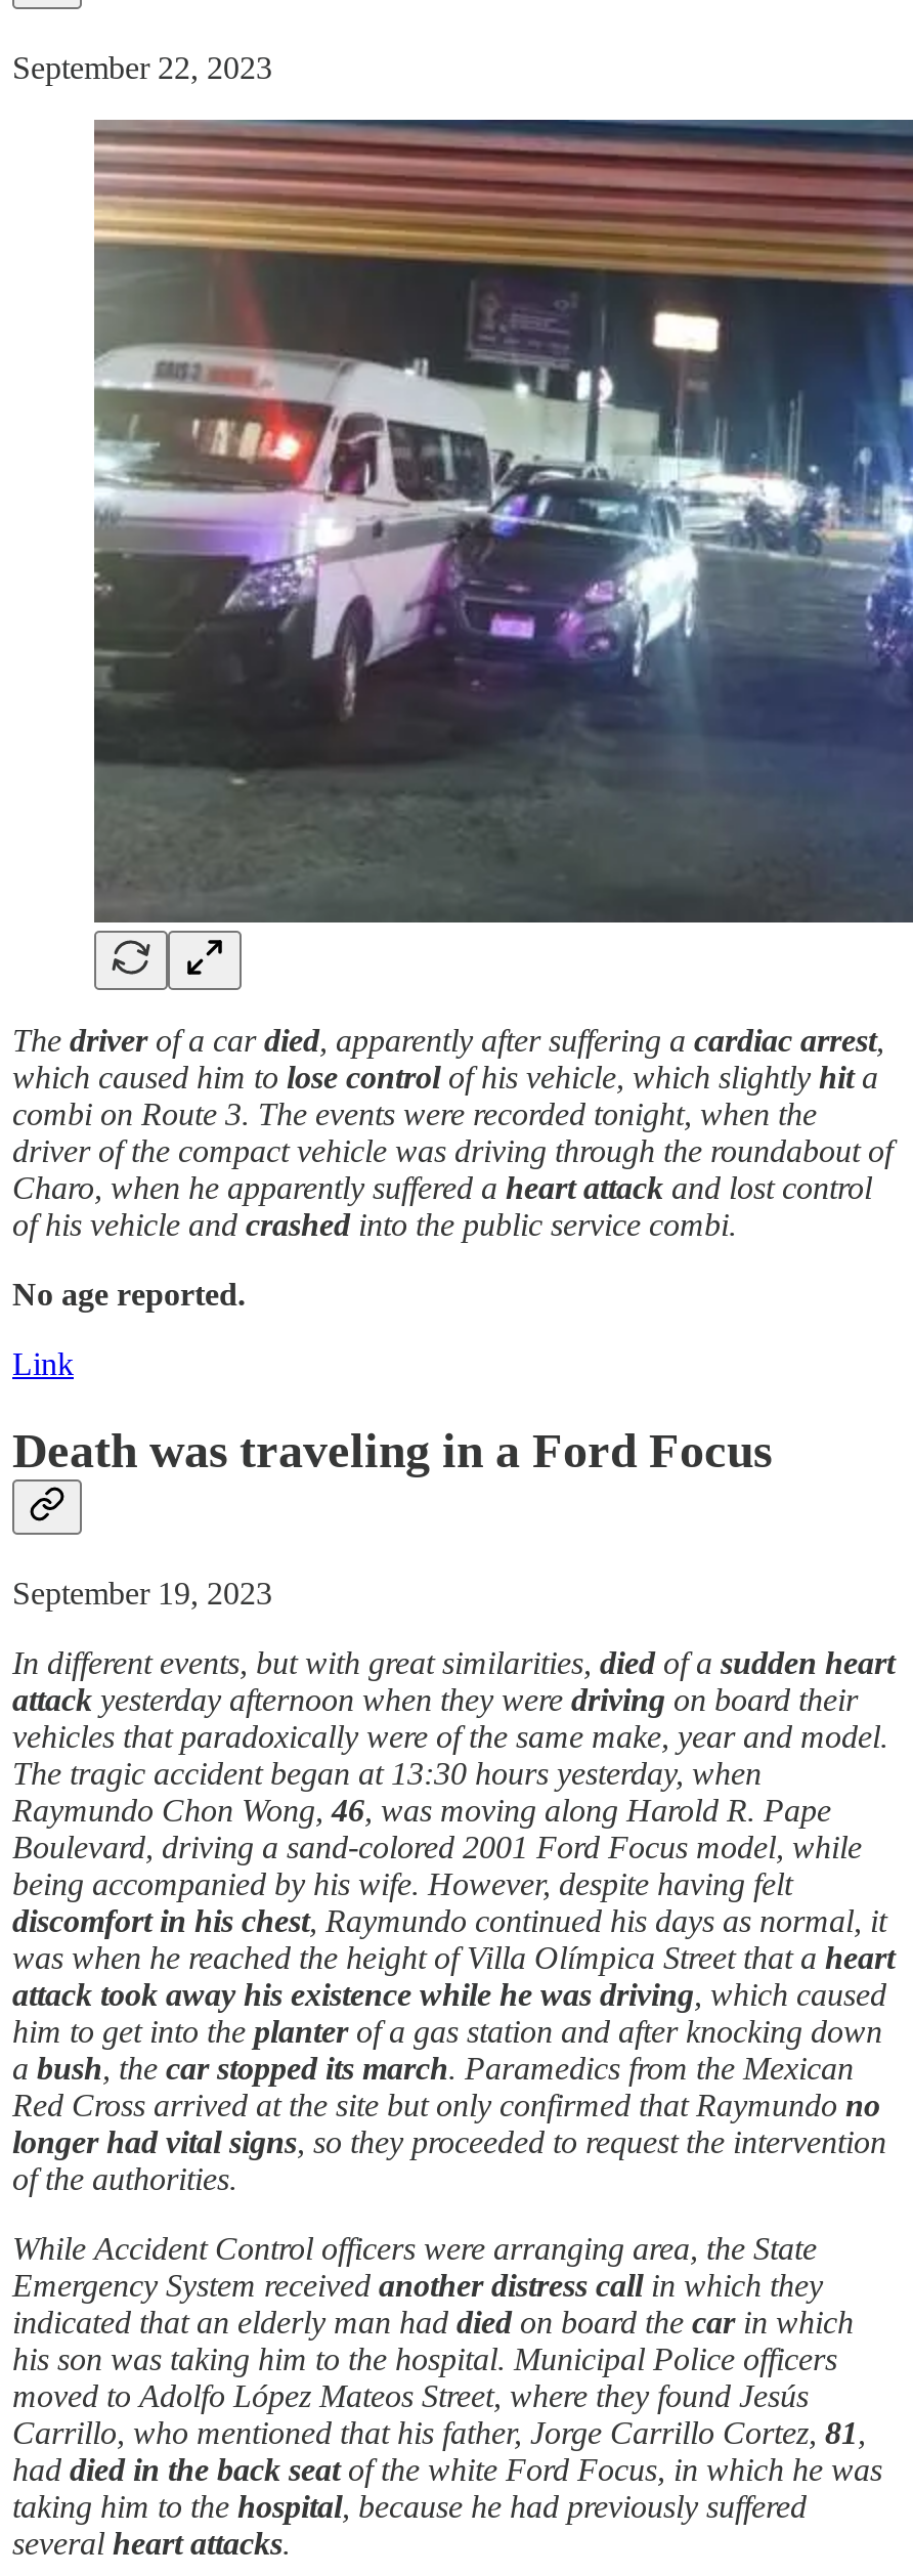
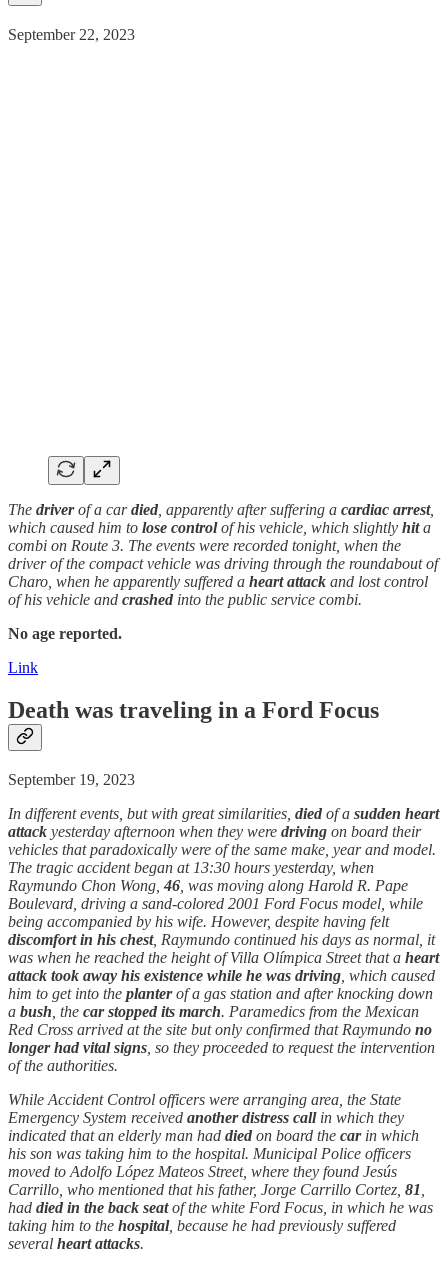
- [image]
